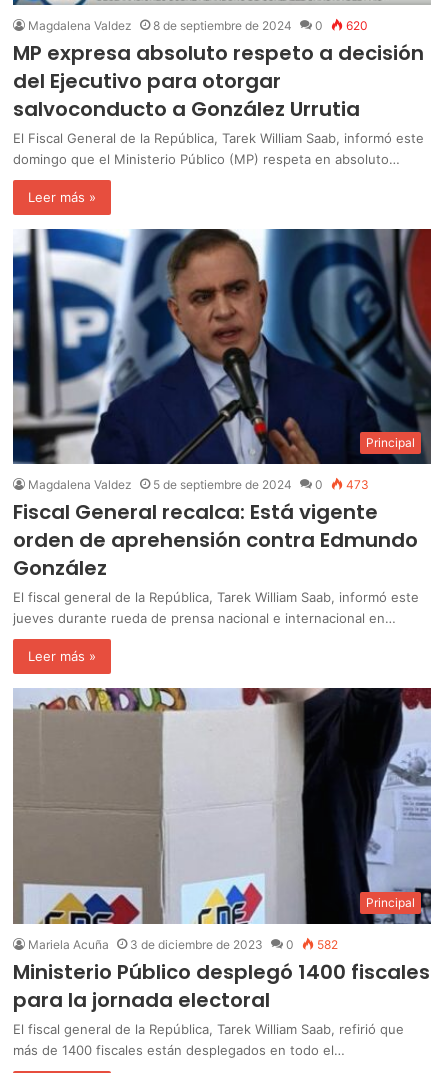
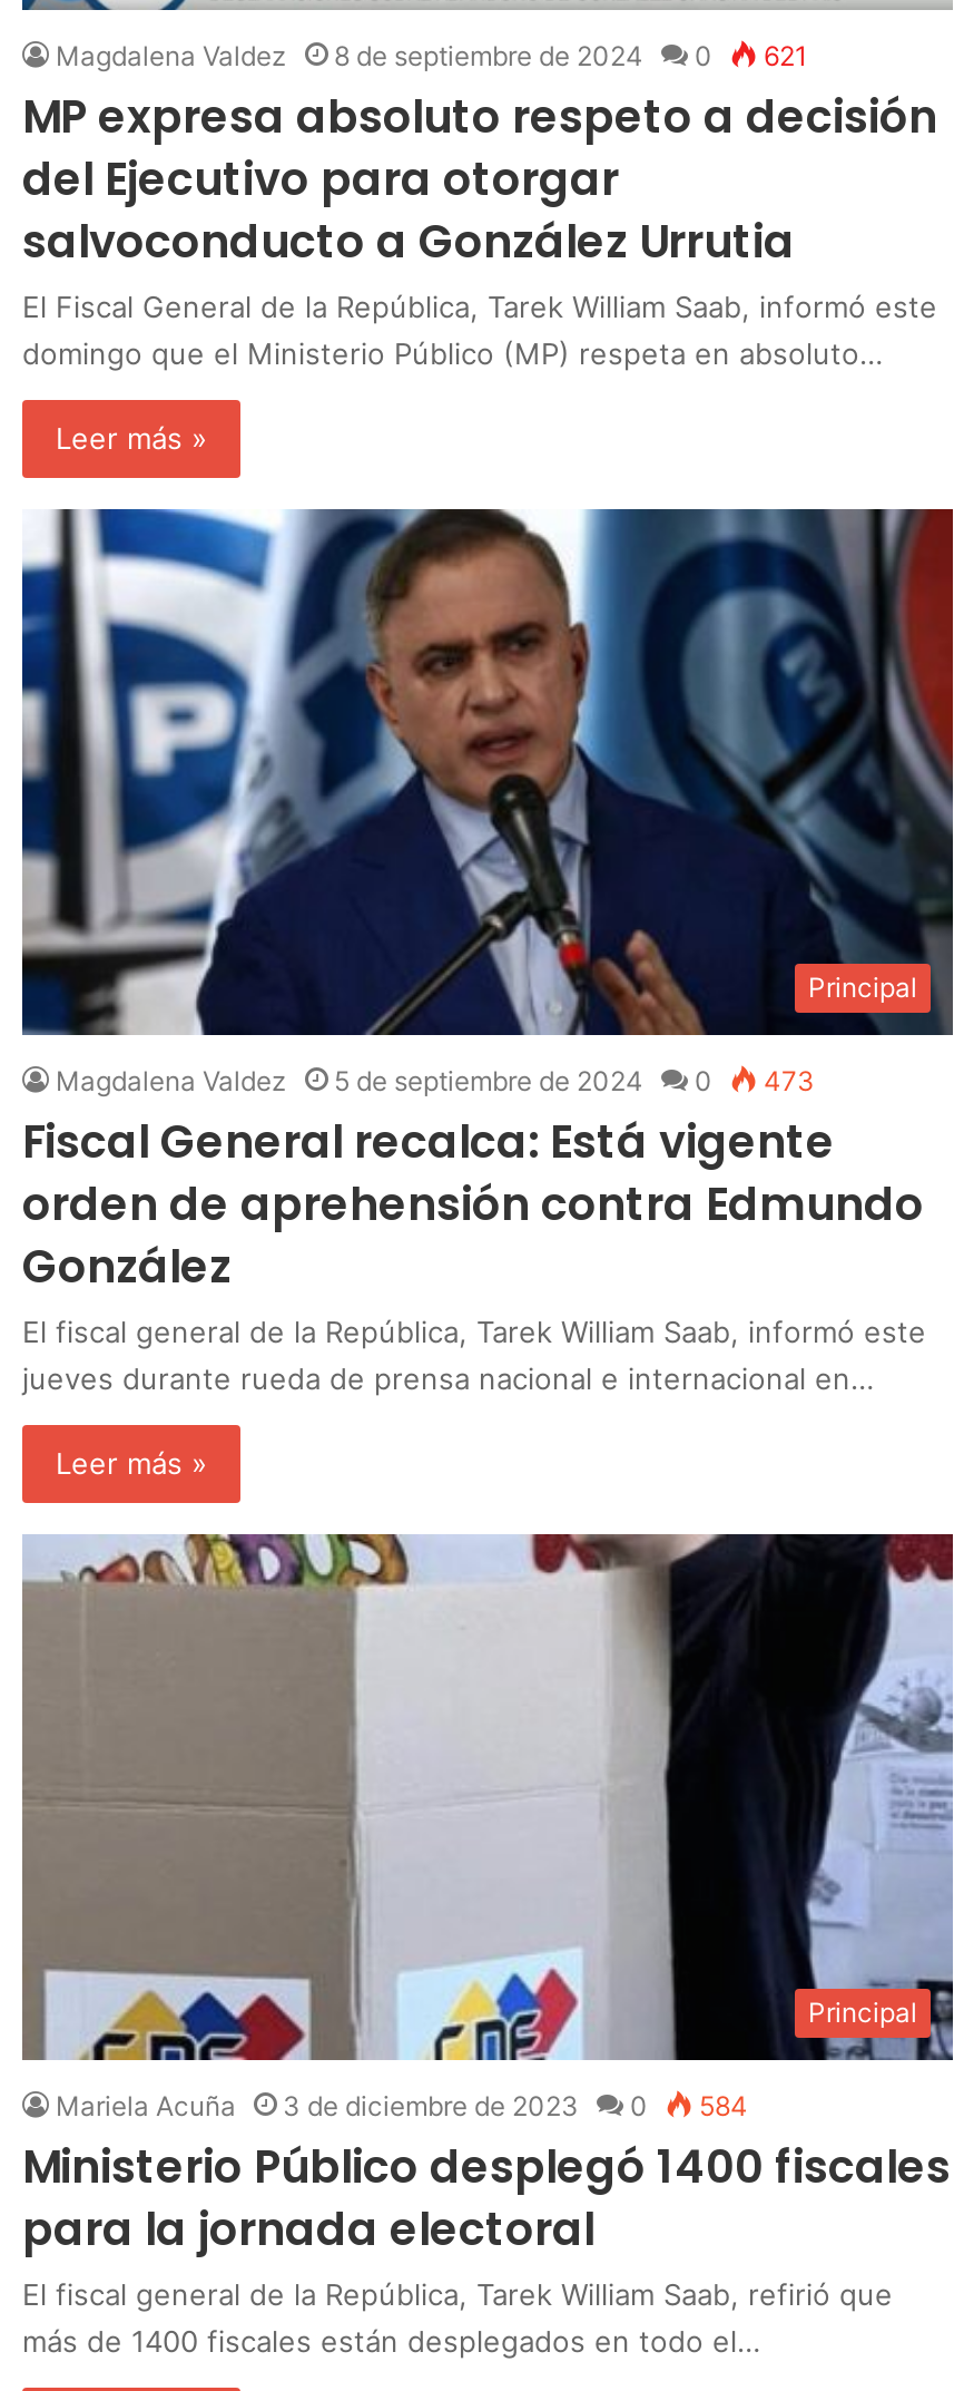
- Magdalena Valdez 8 de septiembre de 2024 0 620
+ Magdalena Valdez 8 de septiembre de 2024 0 621

- Mariela Acuña 3 de diciembre de 2023 0 582
+ Mariela Acuña 3 de diciembre de 2023 0 584
